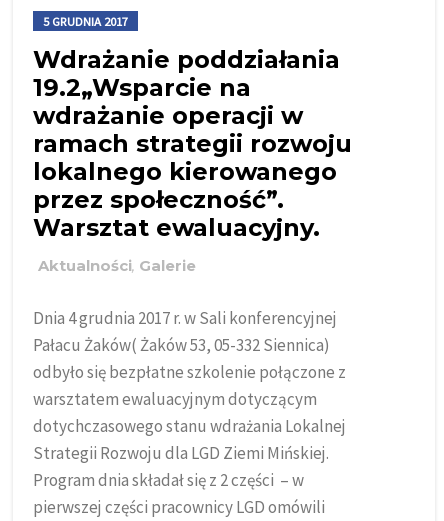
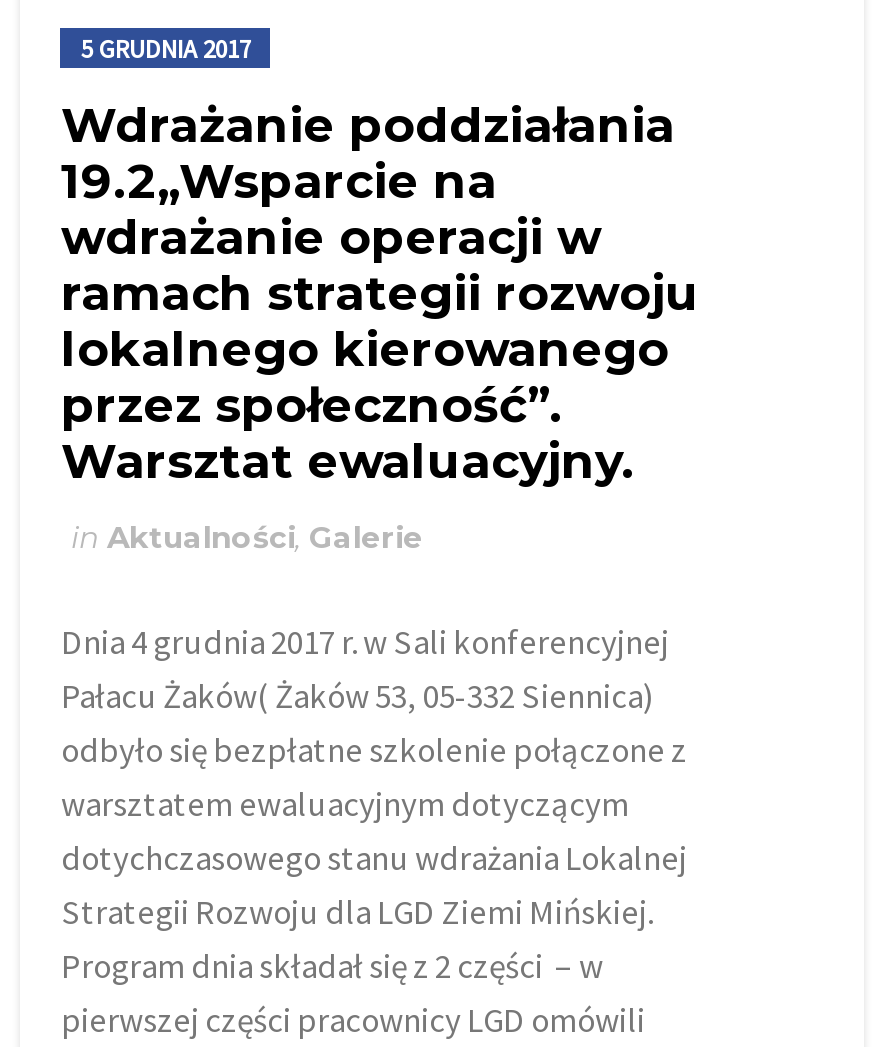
- Aktualności, Galerie
+ in Aktualności, Galerie
